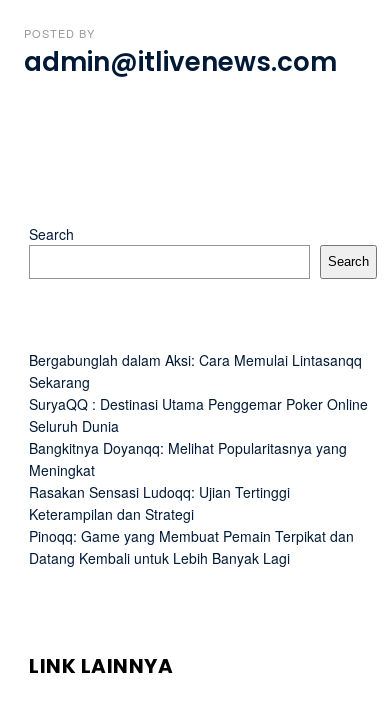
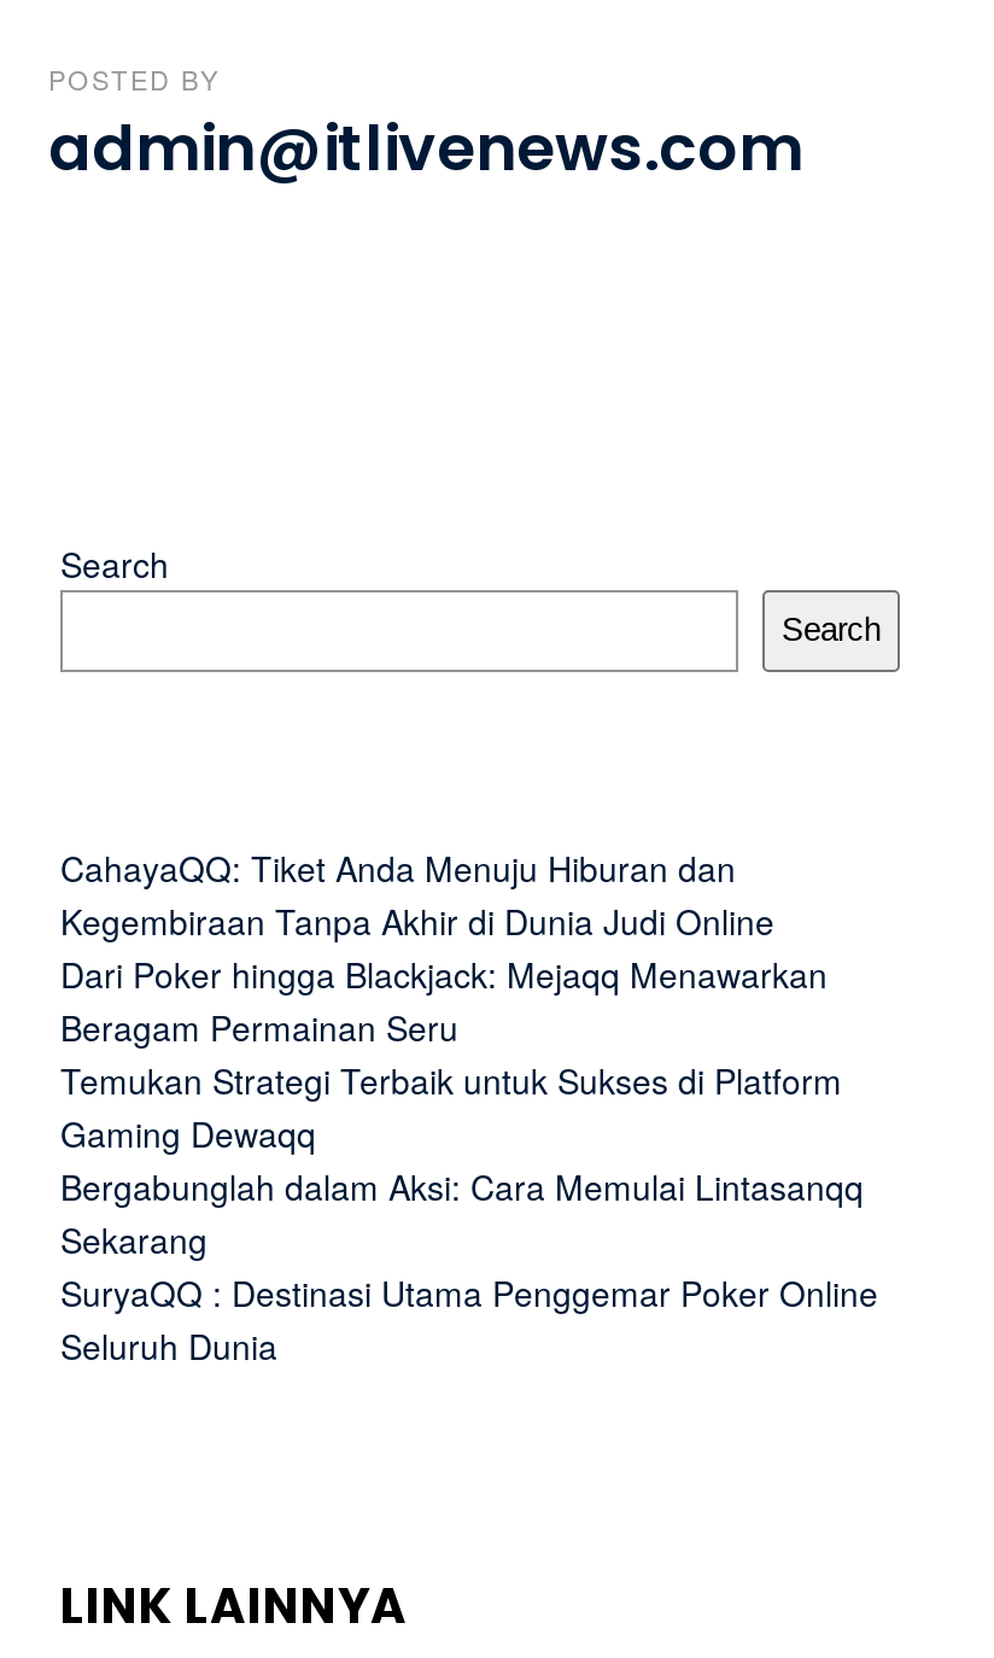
+ CahayaQQ: Tiket Anda Menuju Hiburan dan
+ Kegembiraan Tanpa Akhir di Dunia Judi Online
+ Dari Poker hingga Blackjack: Mejaqq Menawarkan
+ Beragam Permainan Seru
+ Temukan Strategi Terbaik untuk Sukses di Platform
+ Gaming Dewaqq

moved down: Bergabunglah dalam Aksi: Cara Memulai Lintasanqq | Sekarang | SuryaQQ : Destinasi Utama Penggemar Poker Online | Seluruh Dunia

- Bangkitnya Doyanqq: Melihat Popularitasnya yang
- Meningkat
- Rasakan Sensasi Ludoqq: Ujian Tertinggi
- Keterampilan dan Strategi
- Pinoqq: Game yang Membuat Pemain Terpikat dan
- Datang Kembali untuk Lebih Banyak Lagi
